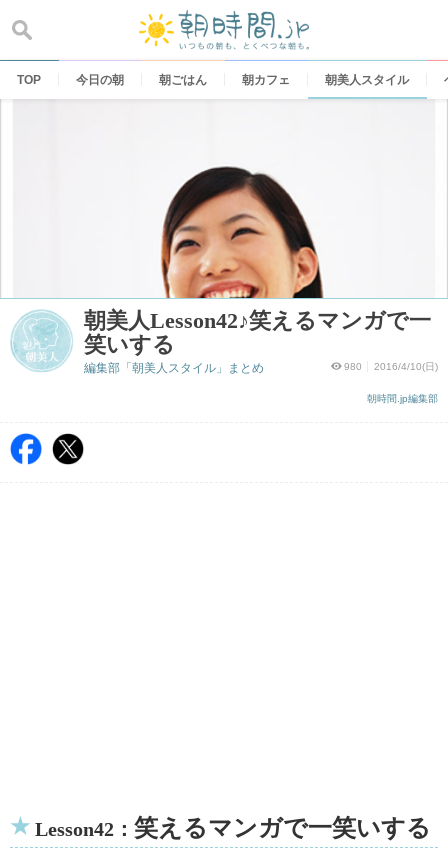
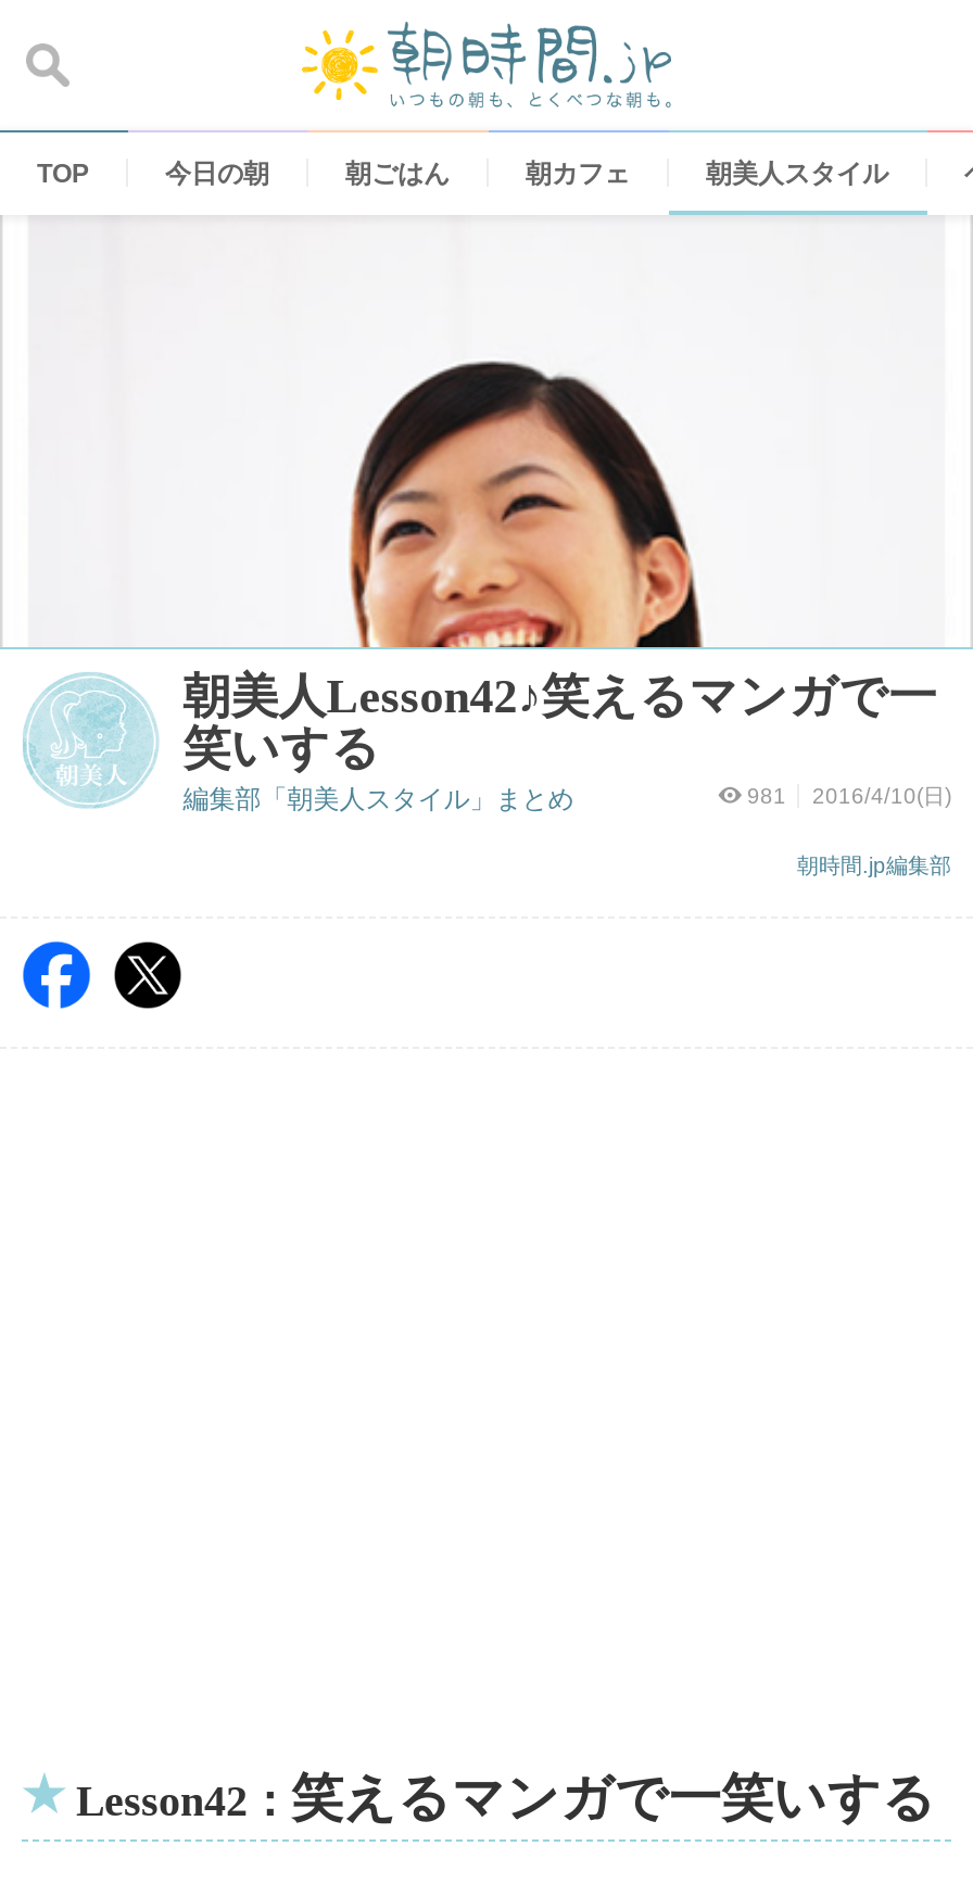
- 980 2016/4/10(日)
+ 981 2016/4/10(日)
